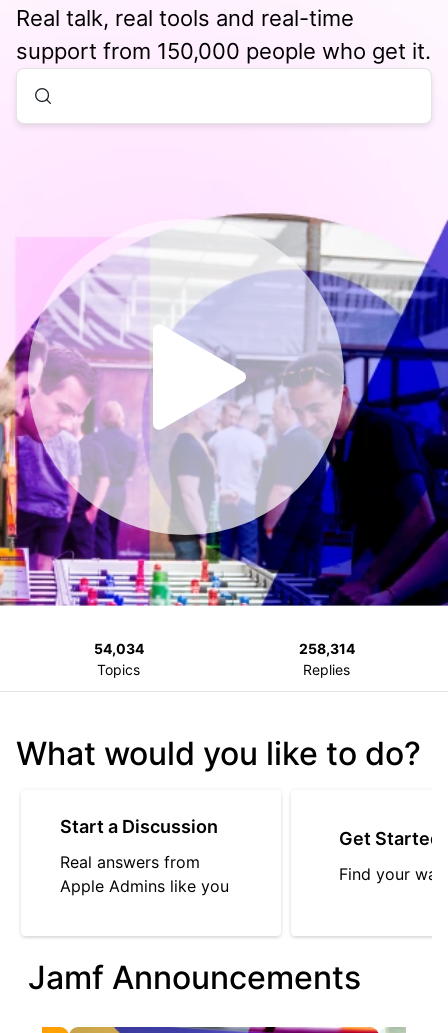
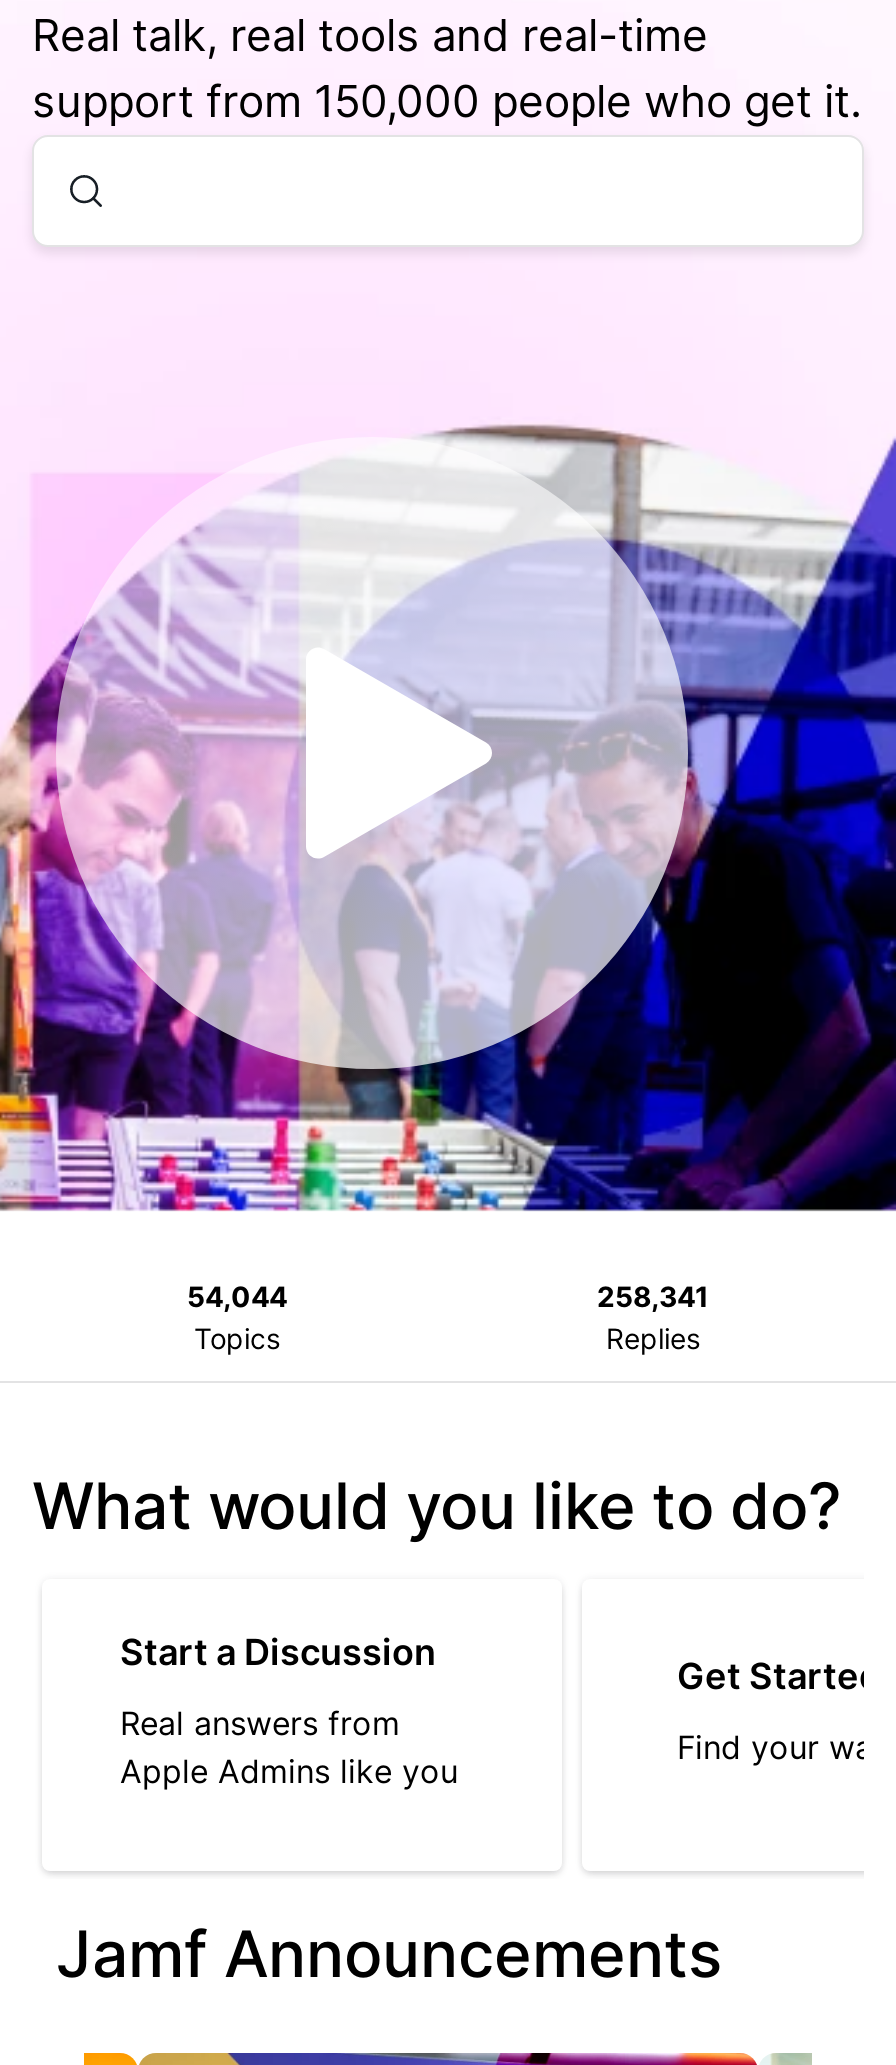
- 54,034
+ 54,044

- 258,314
+ 258,341
